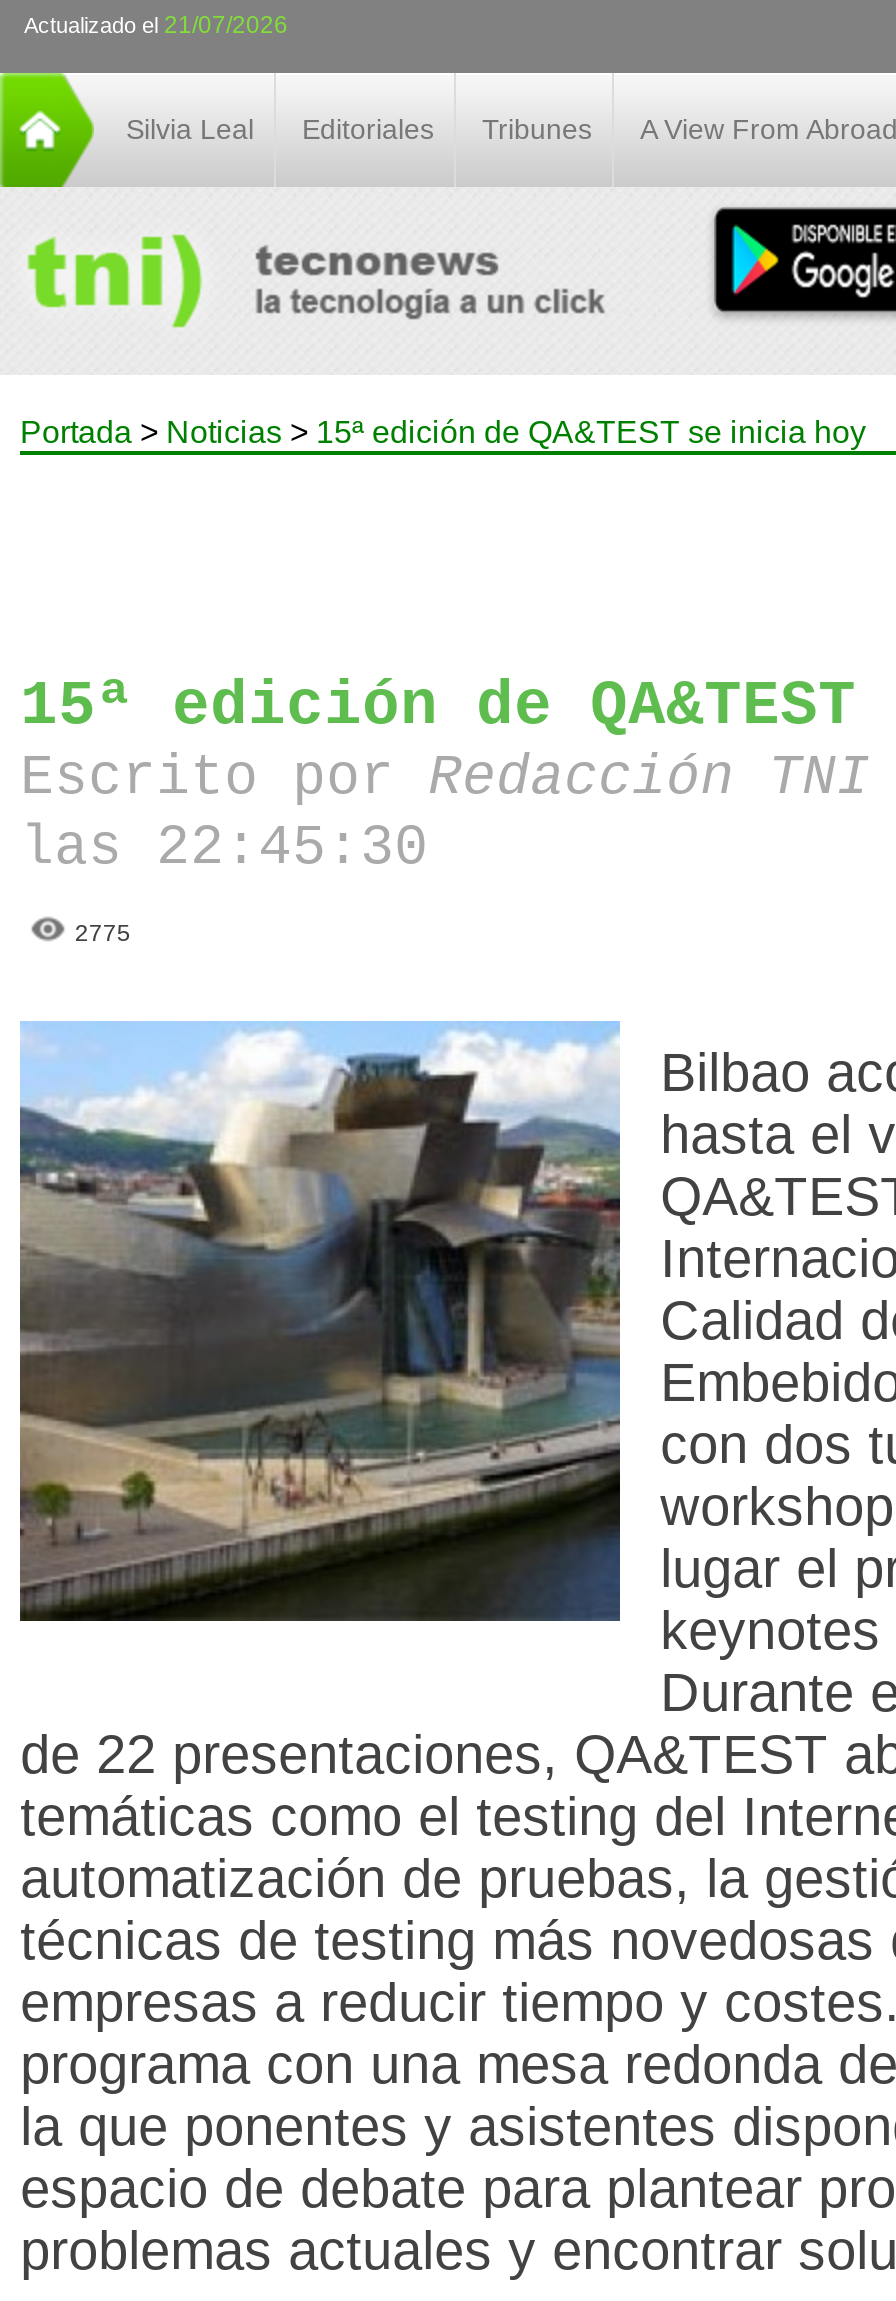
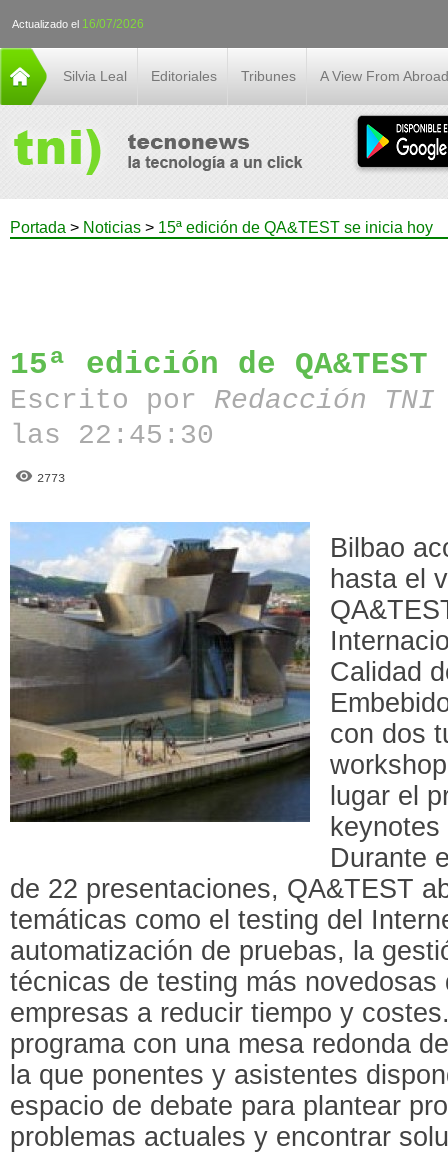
- Actualizado el 21/07/2026
+ Actualizado el 16/07/2026

- 2775
+ 2773
